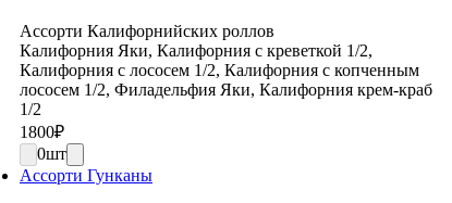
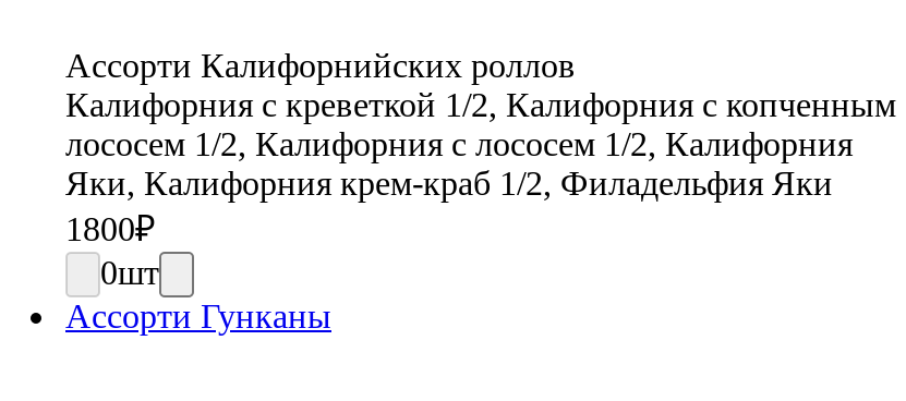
- Калифорния Яки, Калифорния с креветкой 1/2,
- Калифорния с лососем 1/2, Калифорния с копченным
- лососем 1/2, Филадельфия Яки, Калифорния крем-краб
- 1/2
+ Калифорния с креветкой 1/2, Калифорния с копченным
+ лососем 1/2, Калифорния с лососем 1/2, Калифорния
+ Яки, Калифорния крем-краб 1/2, Филадельфия Яки
